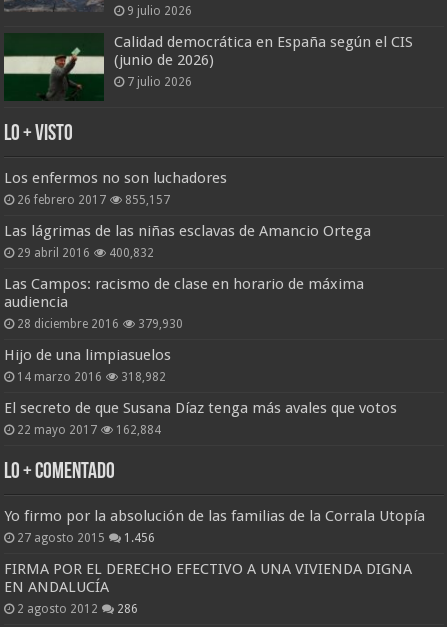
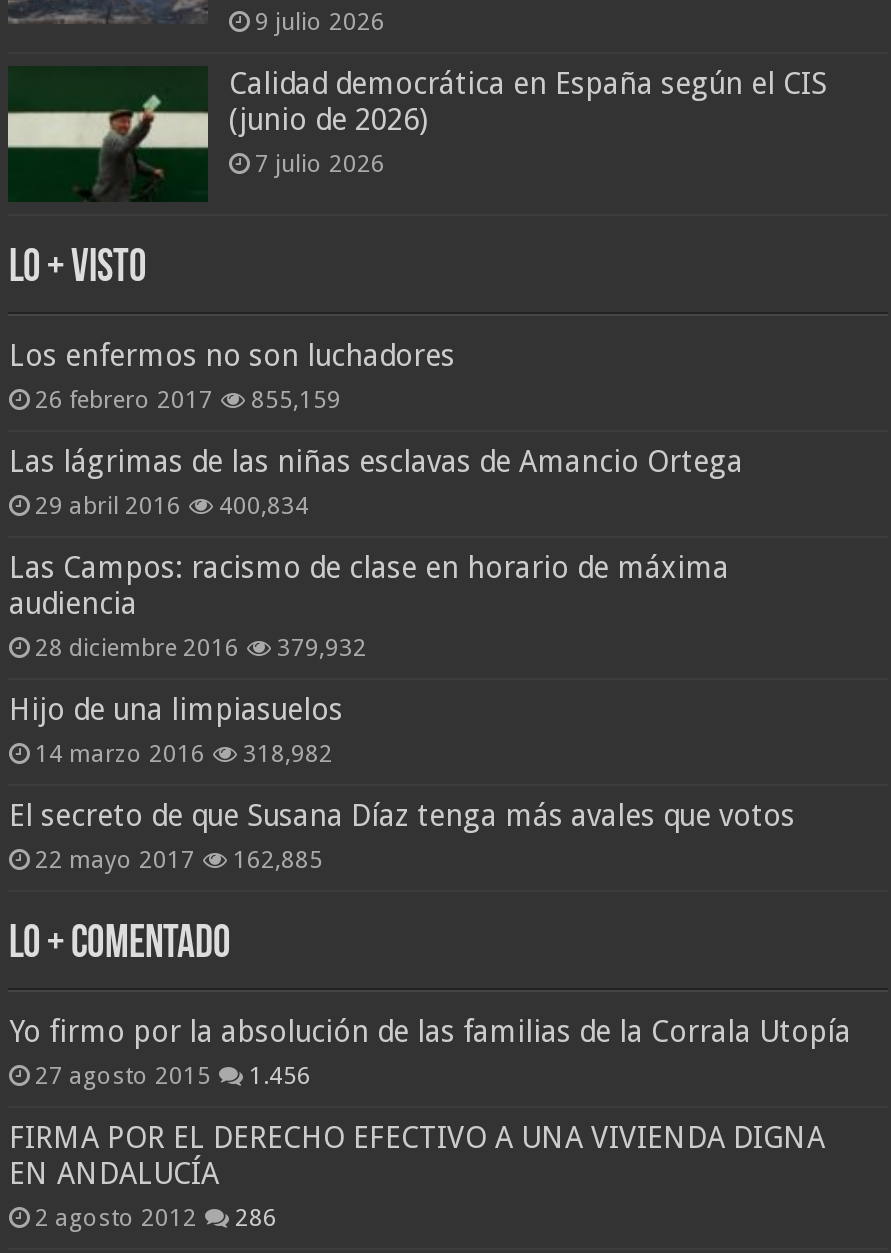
- 26 febrero 2017 855,157
+ 26 febrero 2017 855,159

- 29 abril 2016 400,832
+ 29 abril 2016 400,834

- 28 diciembre 2016 379,930
+ 28 diciembre 2016 379,932

- 22 mayo 2017 162,884
+ 22 mayo 2017 162,885
